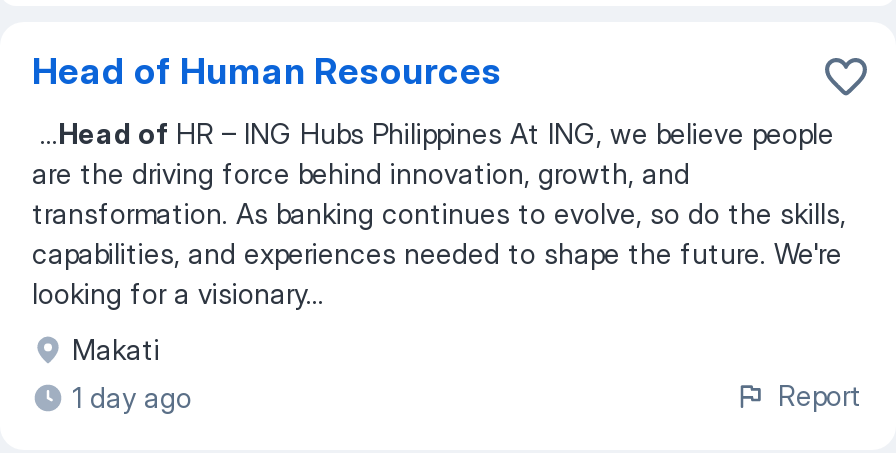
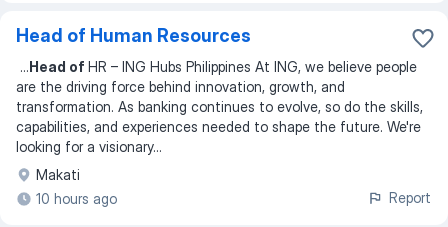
- 1 day ago
+ 10 hours ago
